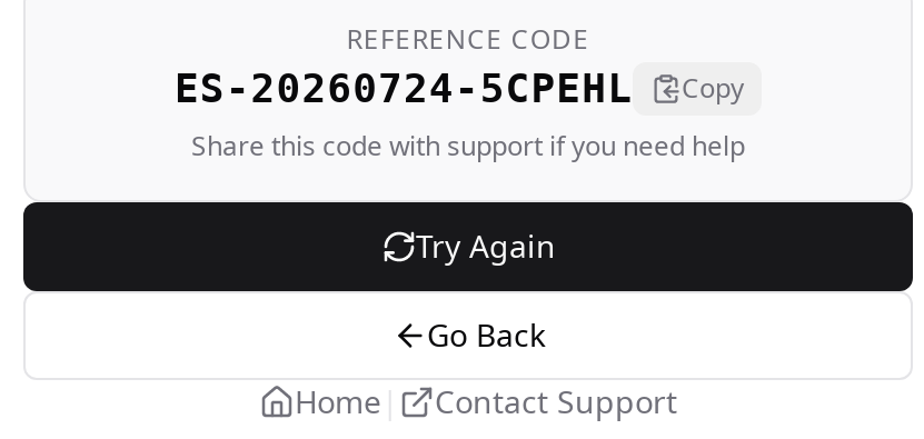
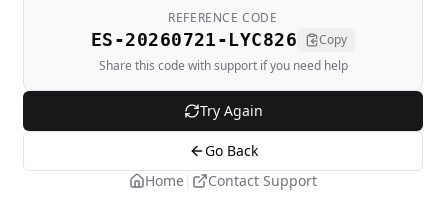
- ES-20260724-5CPEHL Copy
+ ES-20260721-LYC826 Copy
